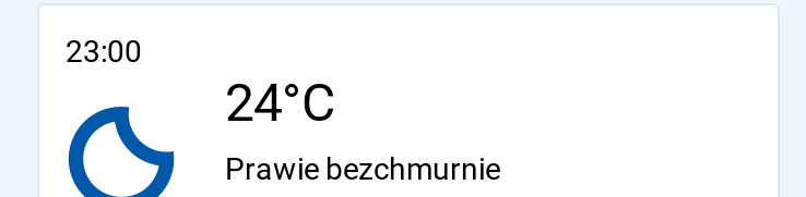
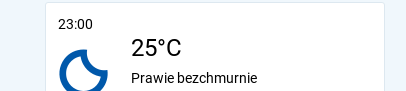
- 24°C
+ 25°C
